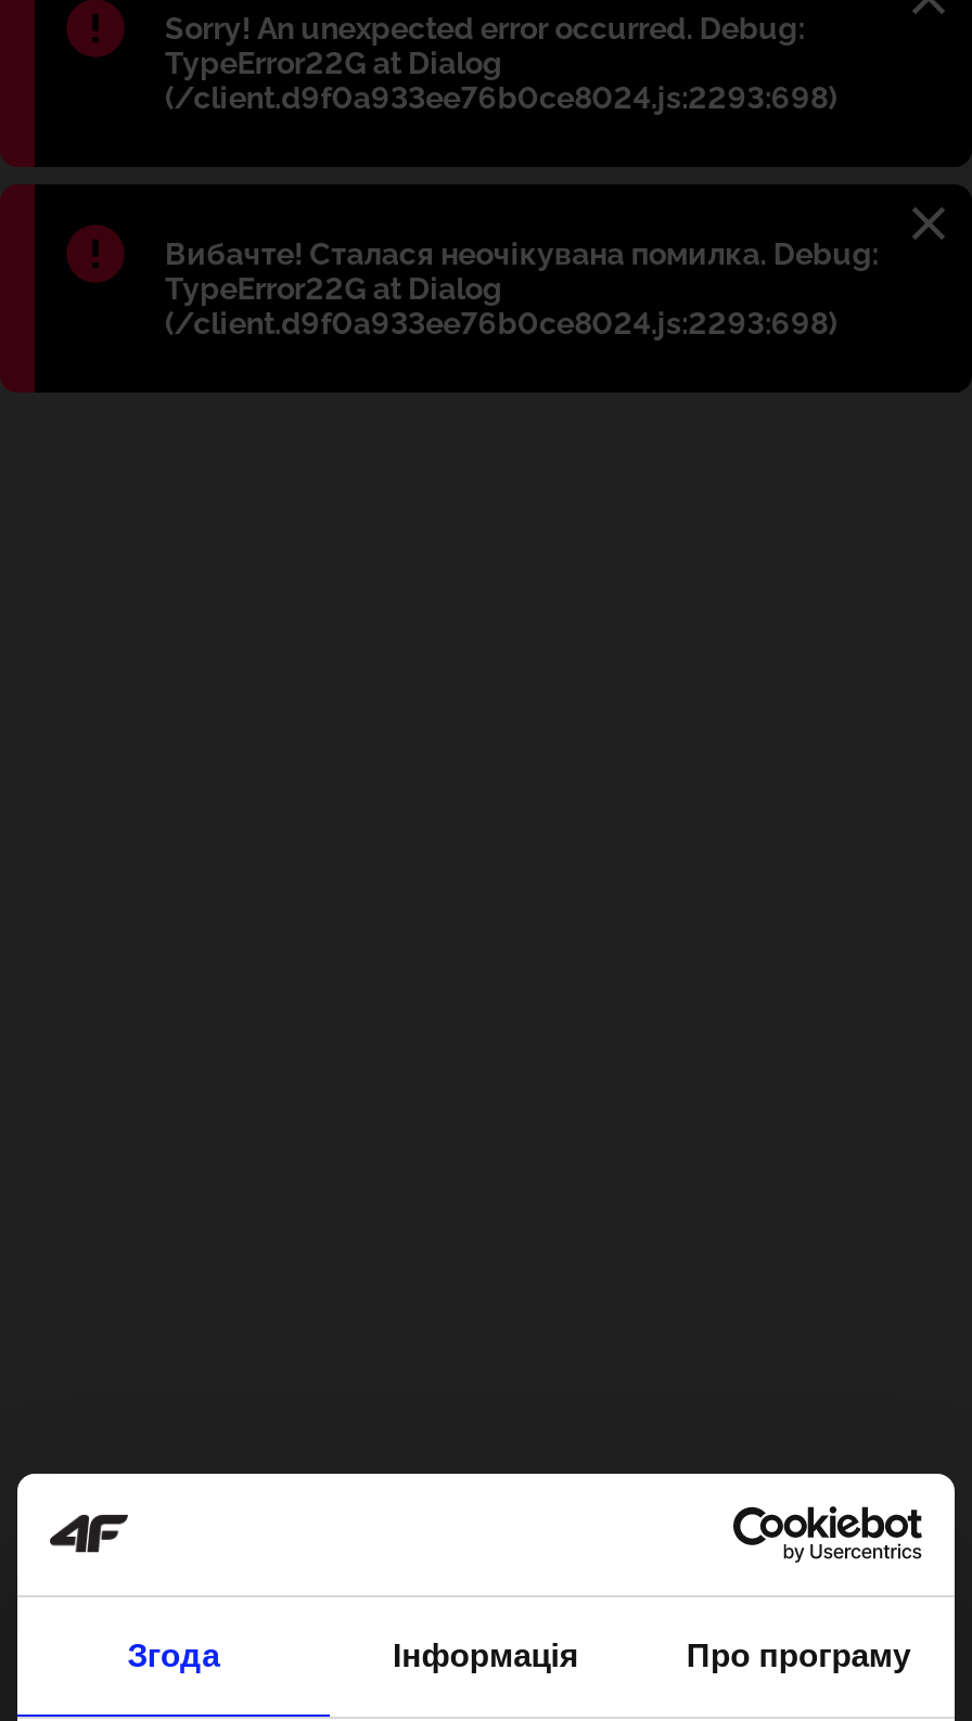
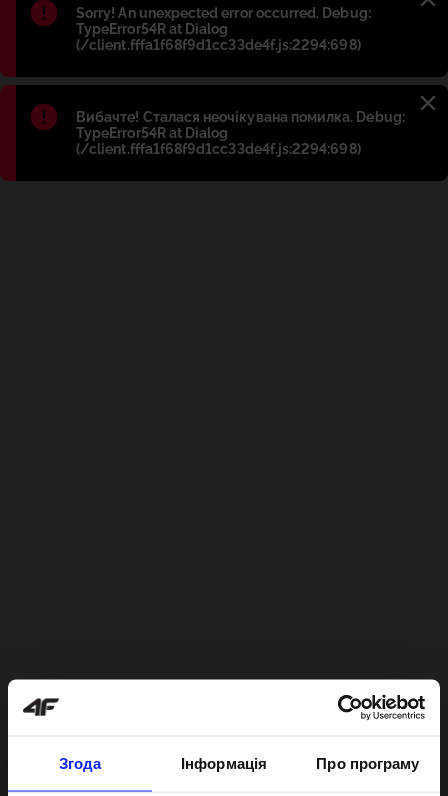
- TypeError22G at Dialog
- (/client.d9f0a933ee76b0ce8024.js:2293:698)
+ TypeError54R at Dialog
+ (/client.fffa1f68f9d1cc33de4f.js:2294:698)

- TypeError22G at Dialog
- (/client.d9f0a933ee76b0ce8024.js:2293:698)
+ TypeError54R at Dialog
+ (/client.fffa1f68f9d1cc33de4f.js:2294:698)
